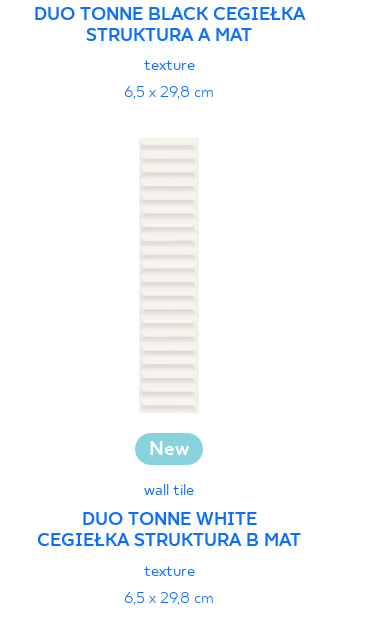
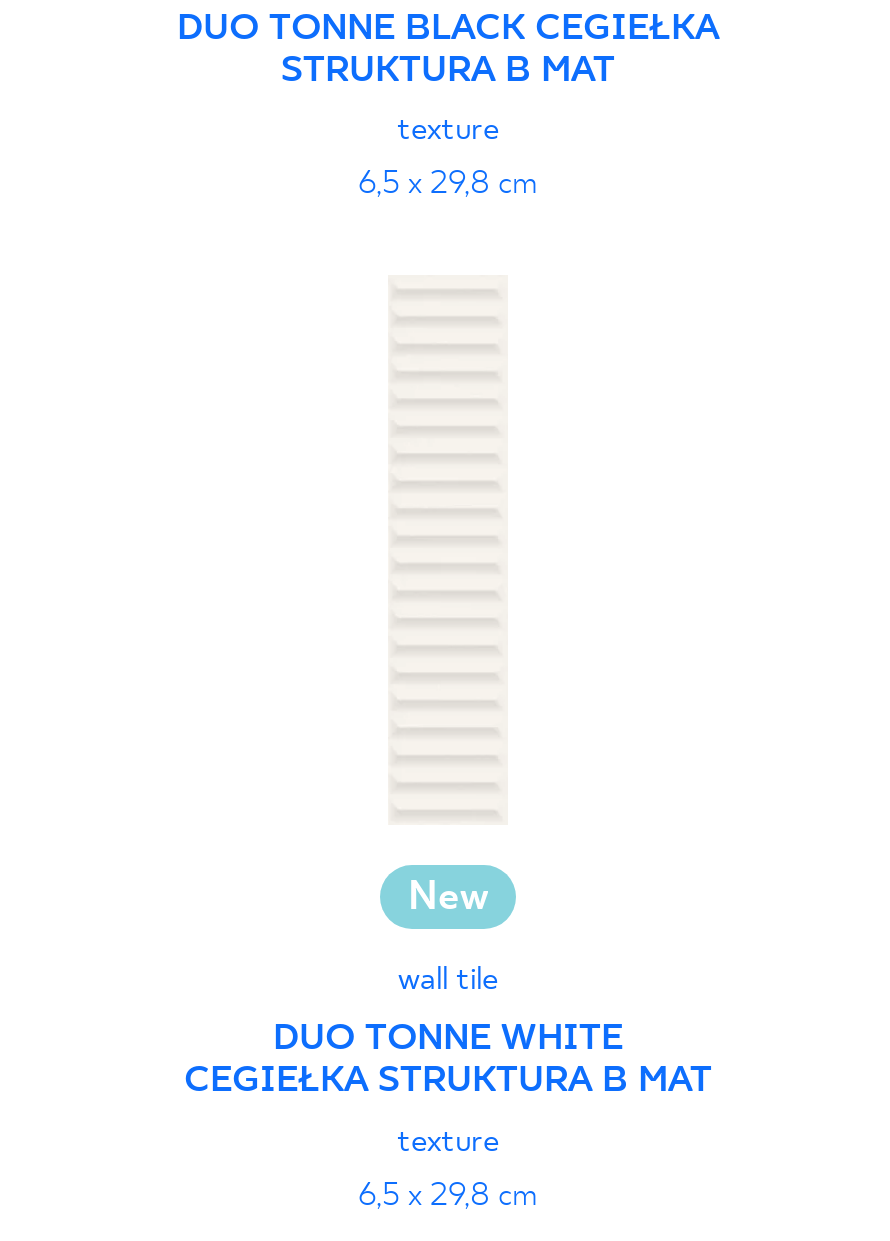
- STRUKTURA A MAT
+ STRUKTURA B MAT
